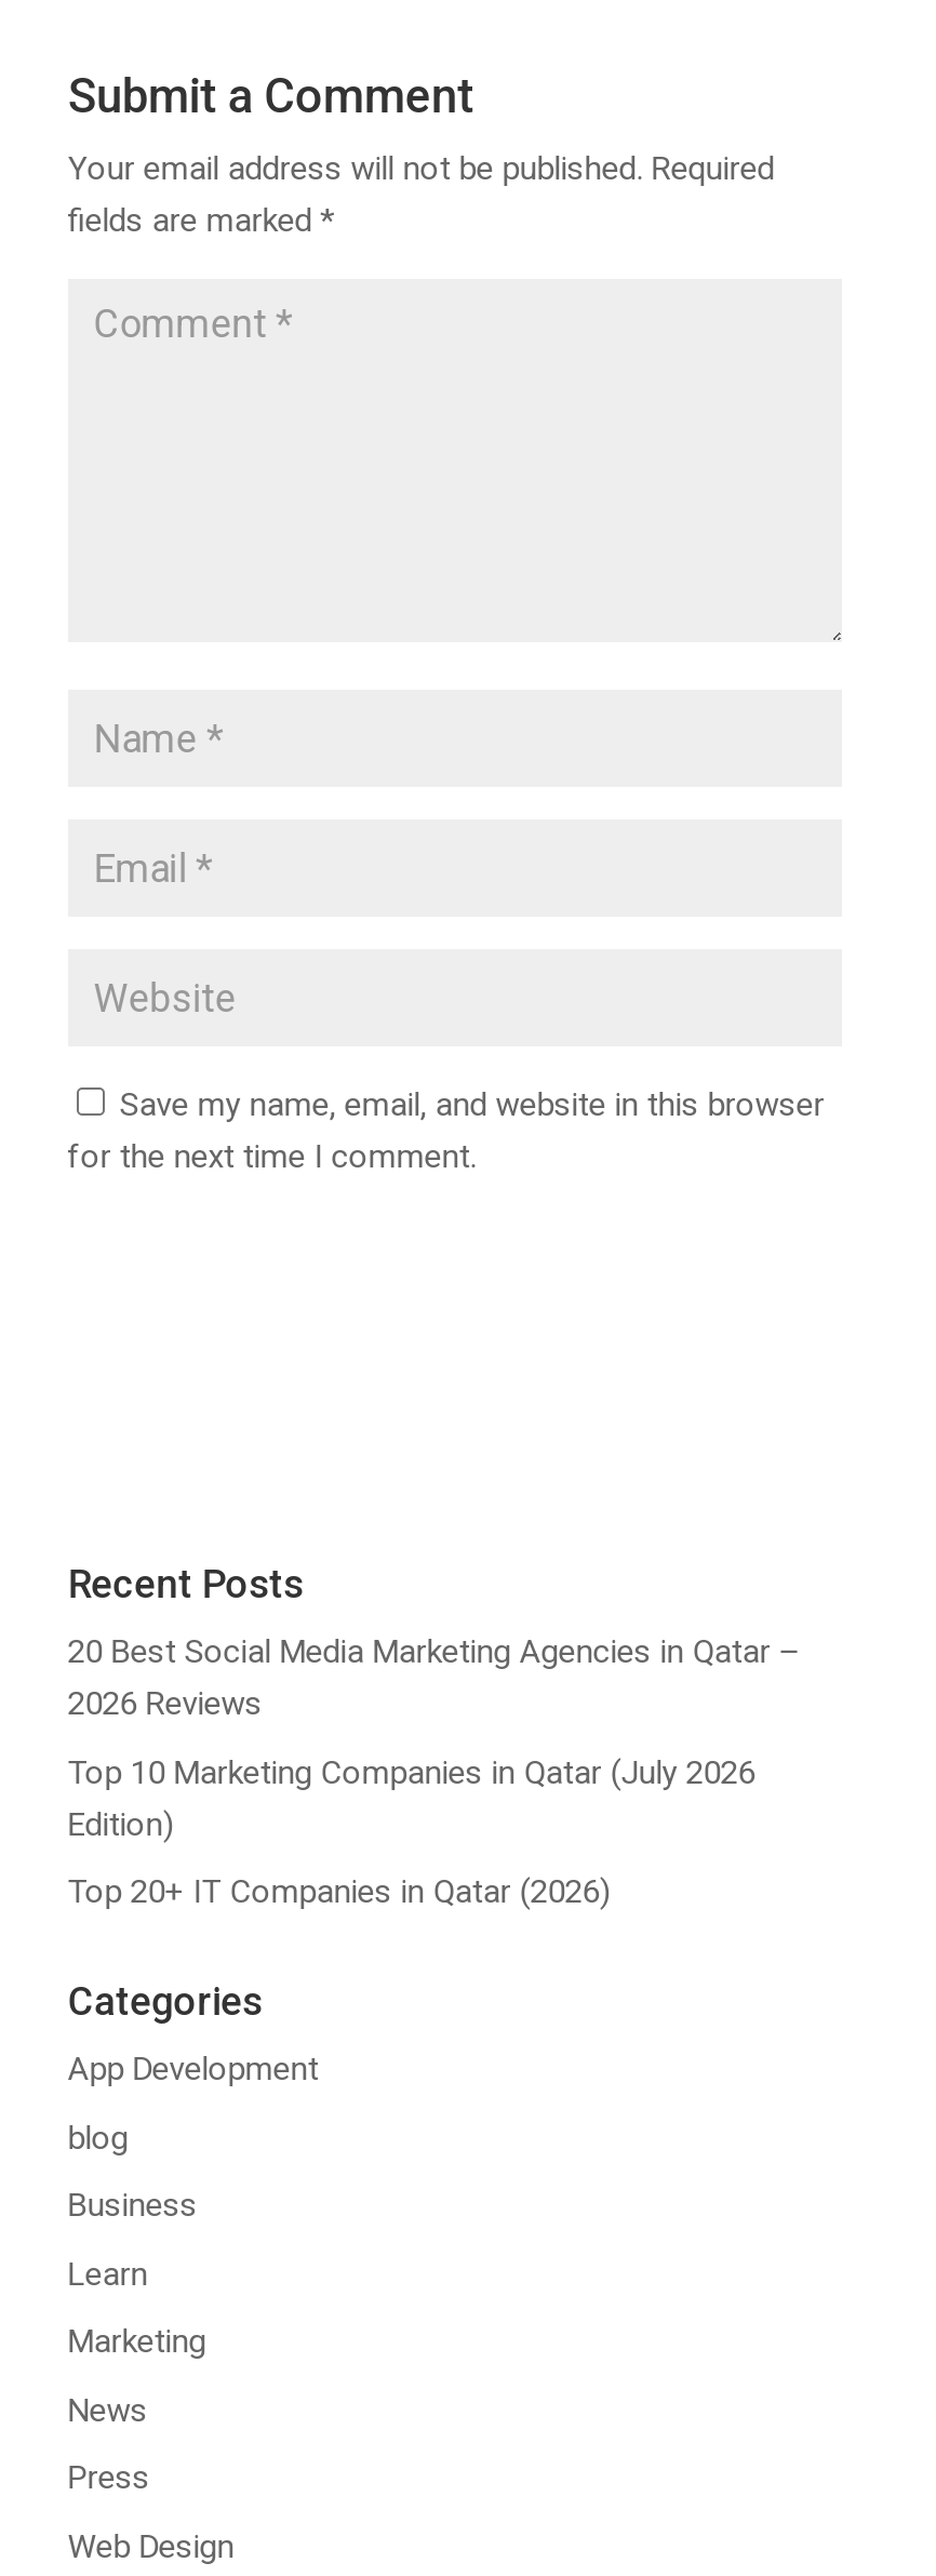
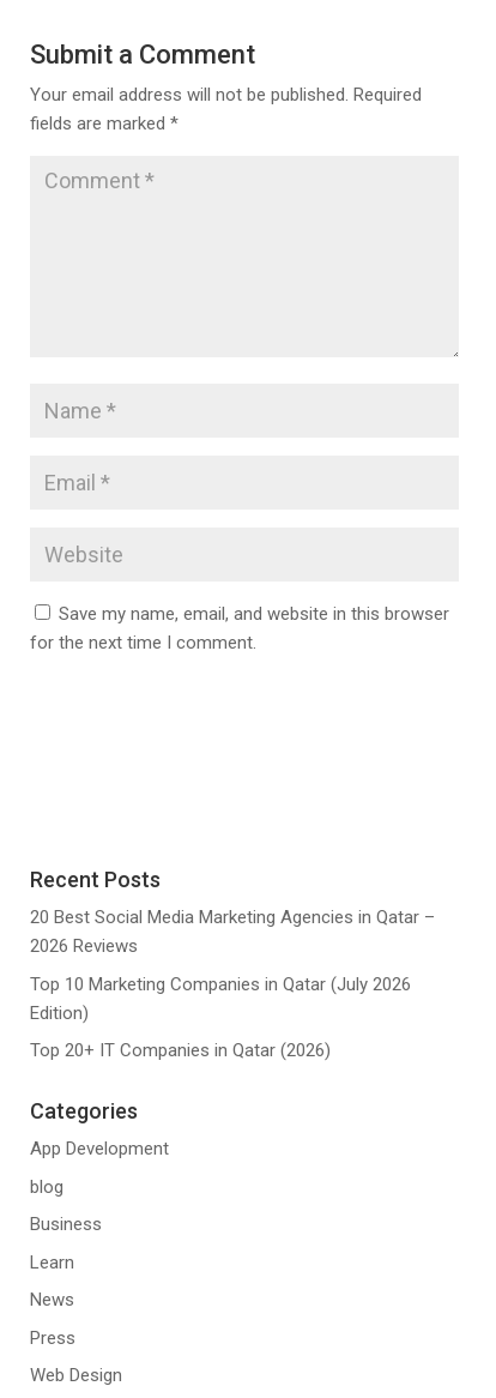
- Marketing
